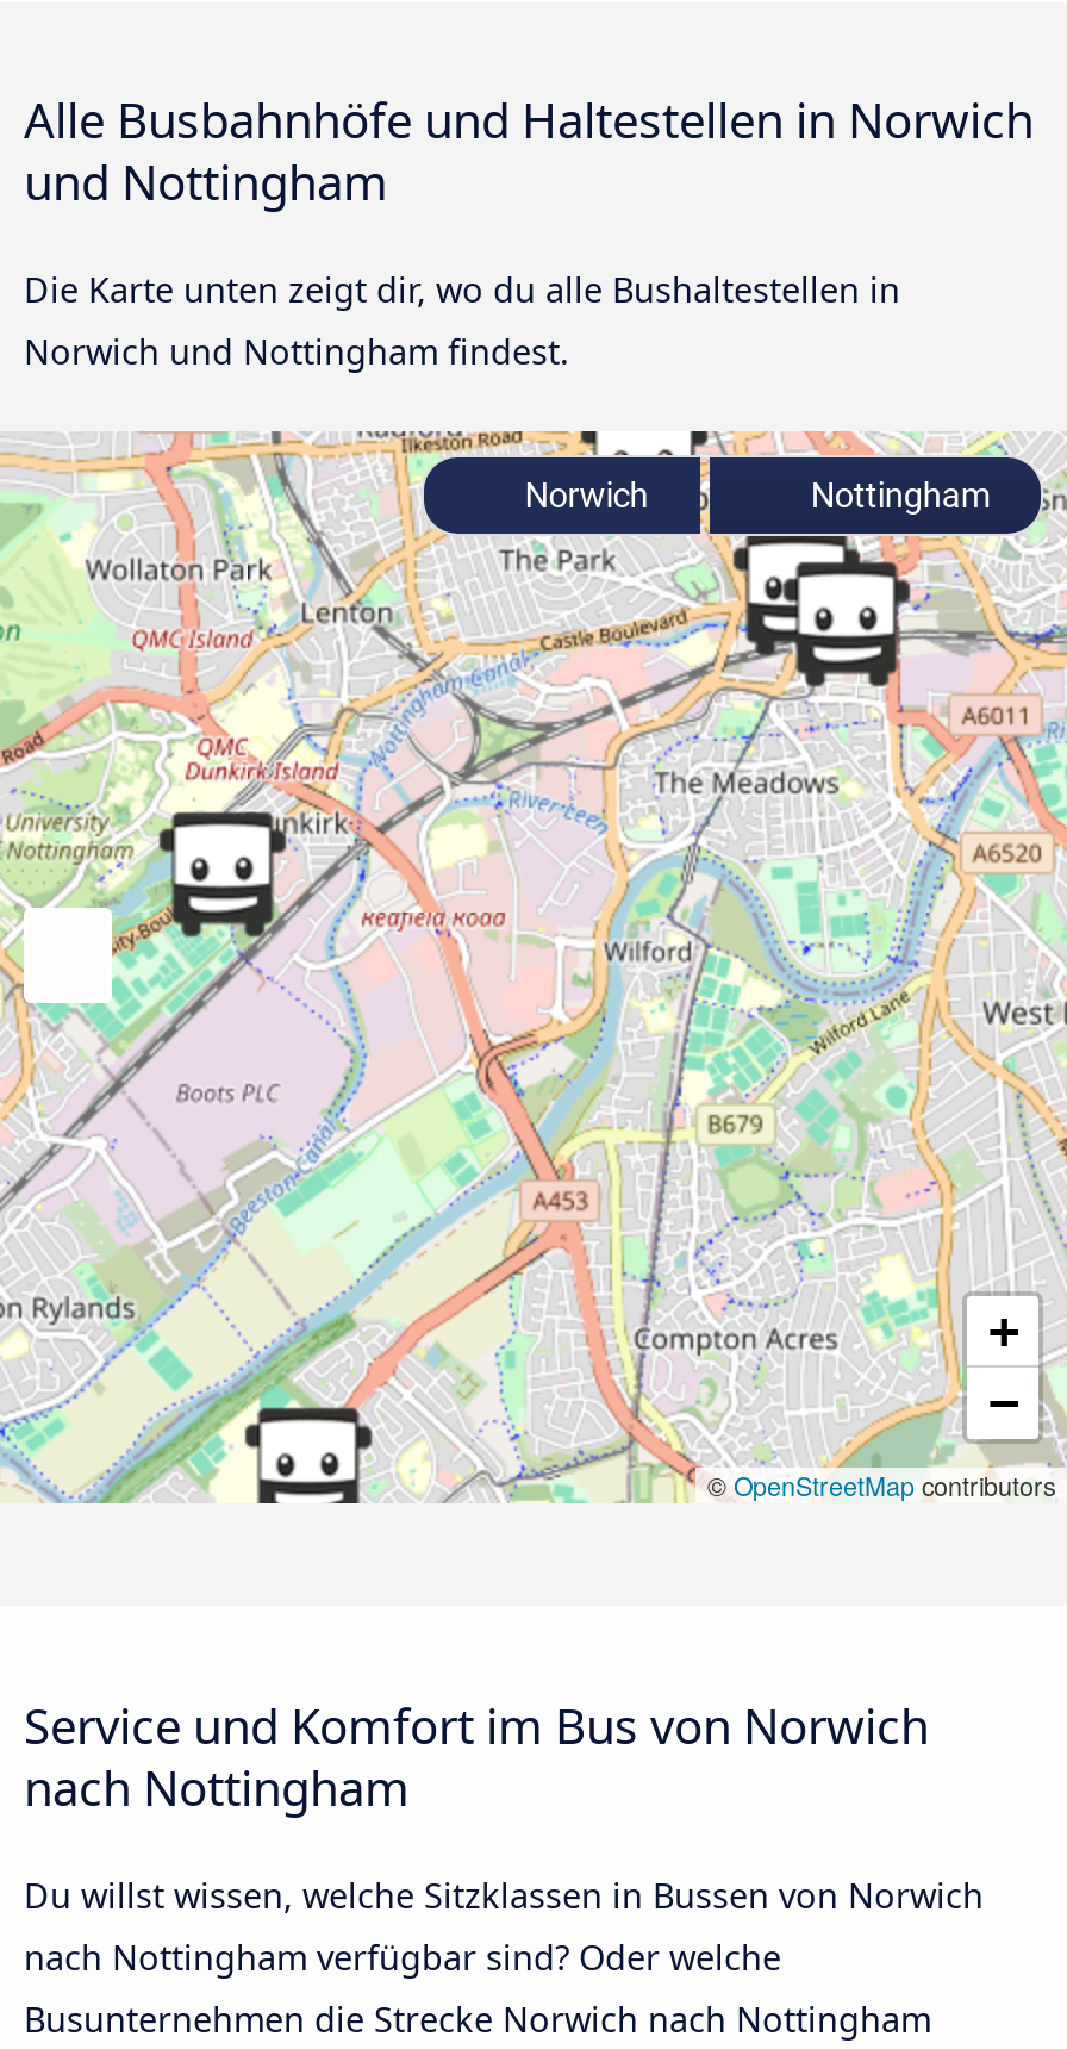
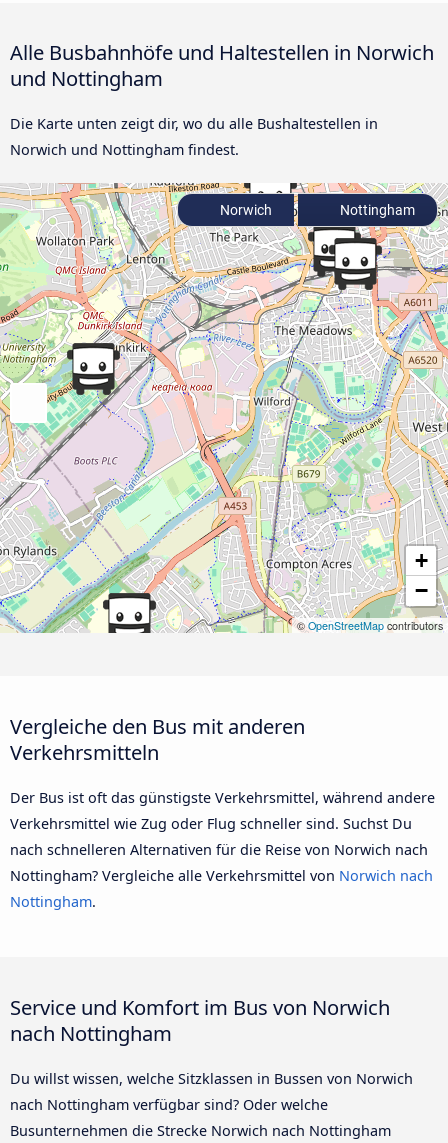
+ Vergleiche den Bus mit anderen
+ Verkehrsmitteln
+ Der Bus ist oft das günstigste Verkehrsmittel, während andere
+ Verkehrsmittel wie Zug oder Flug schneller sind. Suchst Du
+ nach schnelleren Alternativen für die Reise von Norwich nach
+ Nottingham? Vergleiche alle Verkehrsmittel von Norwich nach
+ Nottingham.
